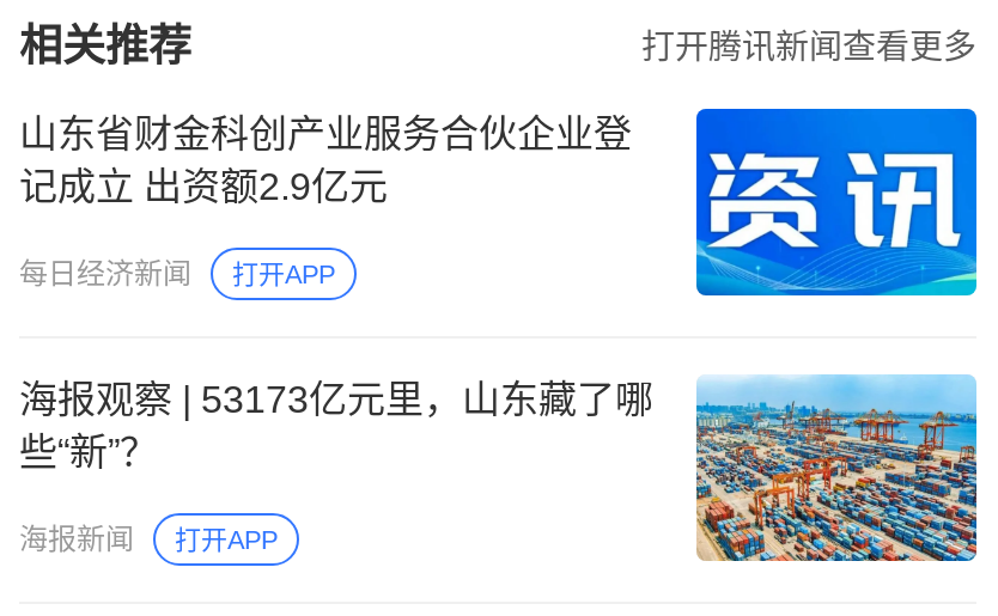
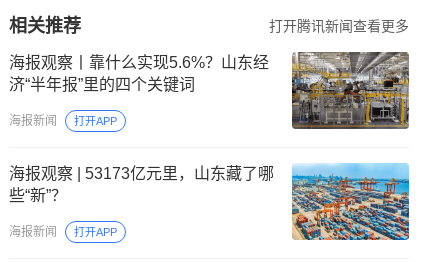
- [image]
- 山东省财金科创产业服务合伙企业登
- 记成立 出资额2.9亿元
+ [image]
+ 海报观察丨靠什么实现5.6%？山东经
+ 济“半年报”里的四个关键词

- 每日经济新闻
+ 海报新闻
